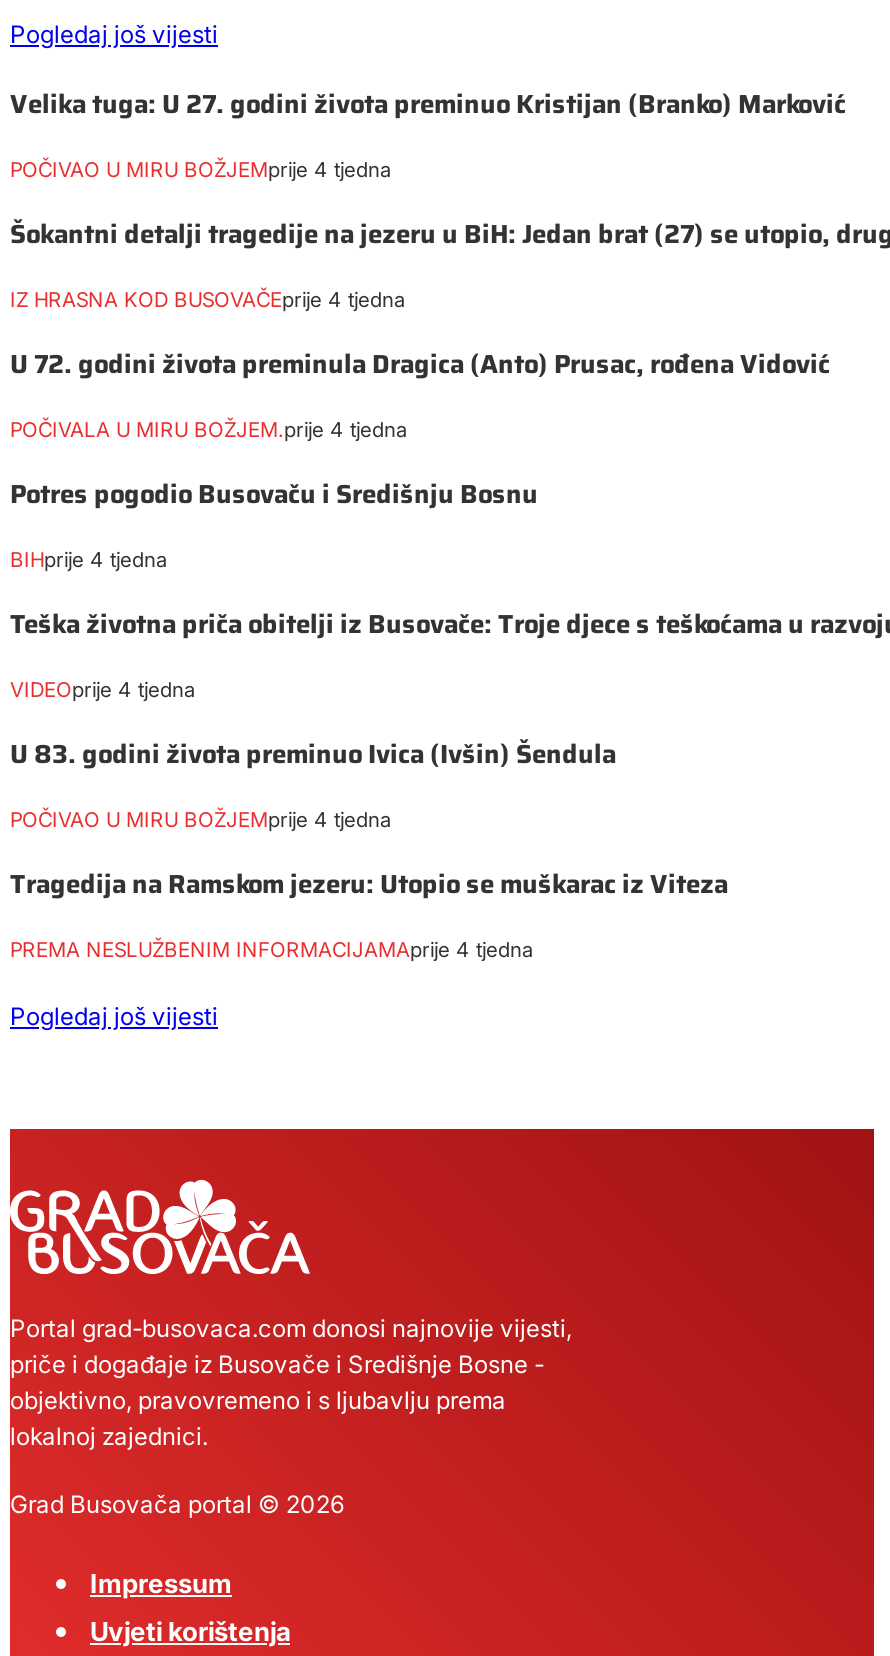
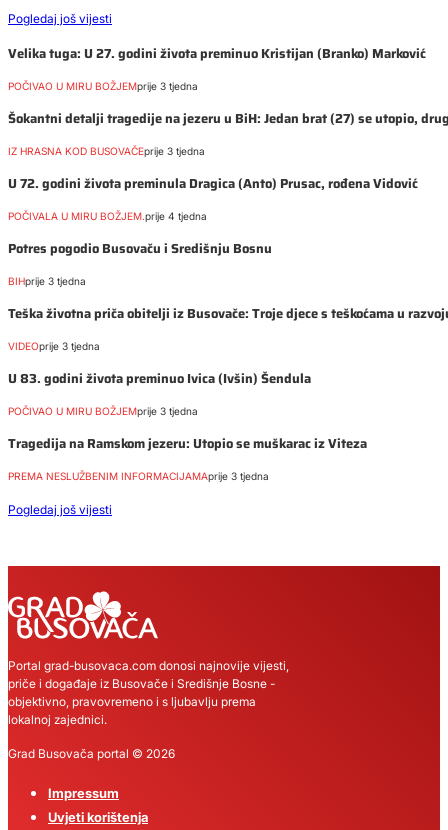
- POČIVAO U MIRU BOŽJEMprije 4 tjedna
+ POČIVAO U MIRU BOŽJEMprije 3 tjedna

- IZ HRASNA KOD BUSOVAČEprije 4 tjedna
+ IZ HRASNA KOD BUSOVAČEprije 3 tjedna

- BIHprije 4 tjedna
+ BIHprije 3 tjedna

- VIDEOprije 4 tjedna
+ VIDEOprije 3 tjedna

- POČIVAO U MIRU BOŽJEMprije 4 tjedna
+ POČIVAO U MIRU BOŽJEMprije 3 tjedna

- PREMA NESLUŽBENIM INFORMACIJAMAprije 4 tjedna
+ PREMA NESLUŽBENIM INFORMACIJAMAprije 3 tjedna
